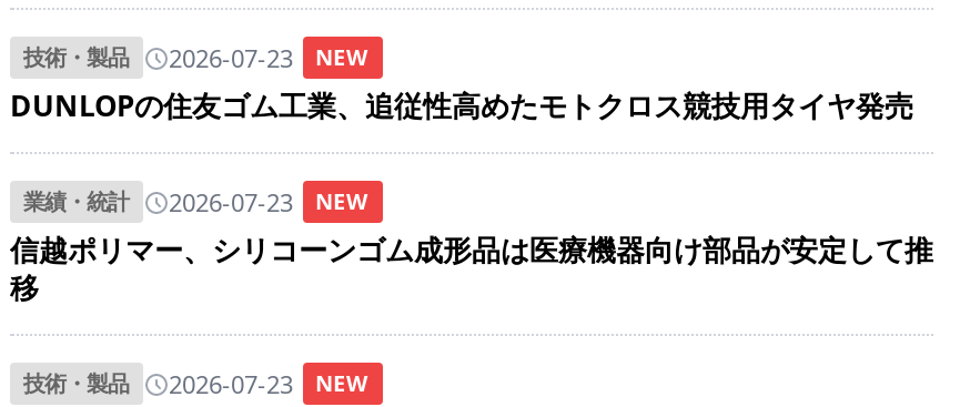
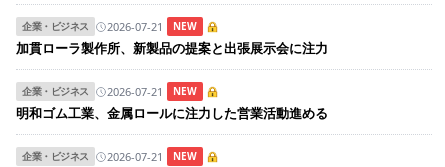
- 技術・製品
- 2026-07-23
+ 企業・ビジネス
+ 2026-07-21

- DUNLOPの住友ゴム工業、追従性高めたモトクロス競技用タイヤ発売
+ 加貫ローラ製作所、新製品の提案と出張展示会に注力

- 業績・統計
- 2026-07-23
+ 企業・ビジネス
+ 2026-07-21

- 信越ポリマー、シリコーンゴム成形品は医療機器向け部品が安定して推
- 移
+ 明和ゴム工業、金属ロールに注力した営業活動進める

- 技術・製品
- 2026-07-23
+ 企業・ビジネス
+ 2026-07-21
